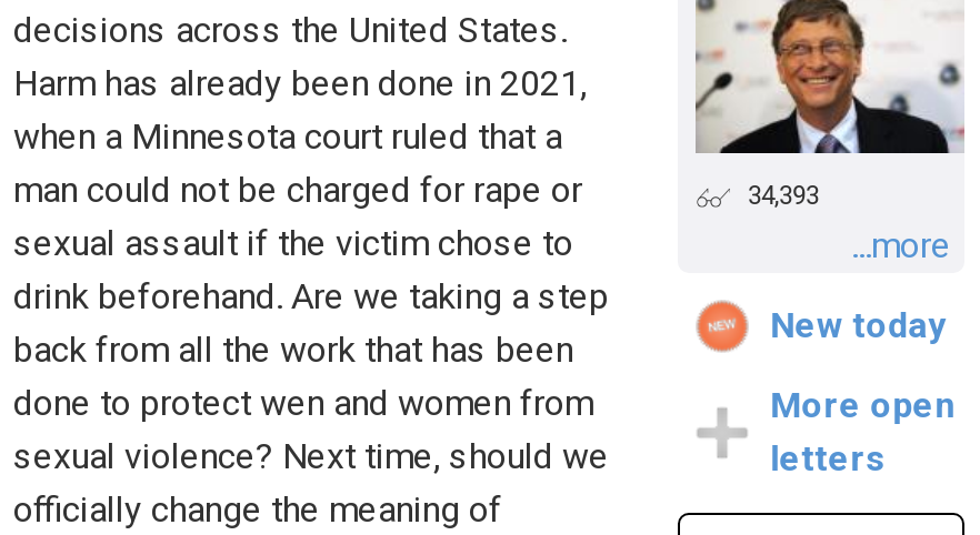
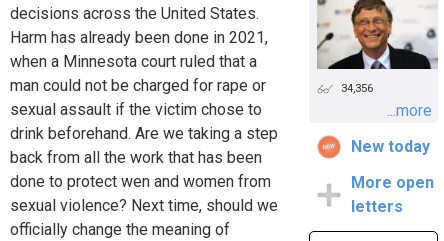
- 34,393
+ 34,356
